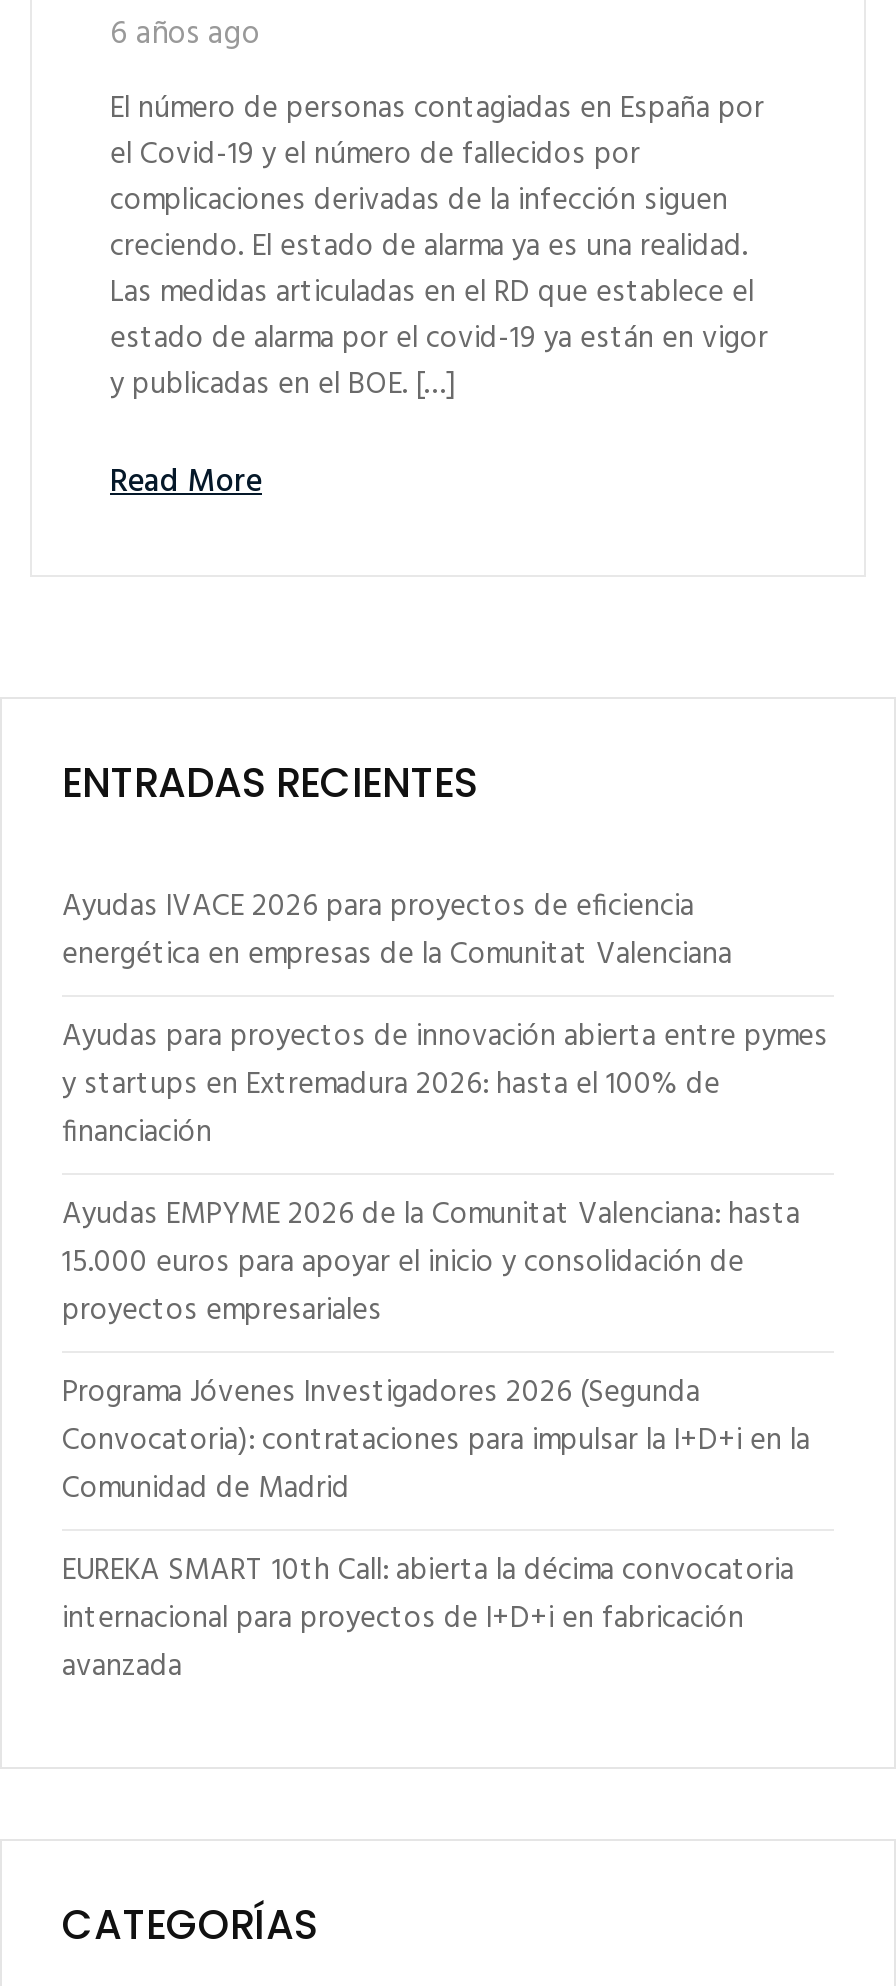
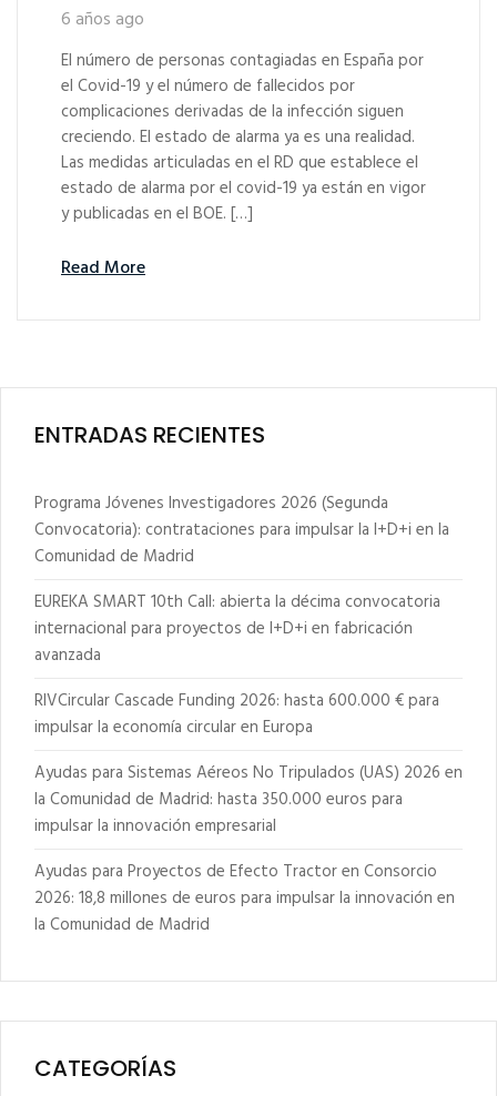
- Ayudas IVACE 2026 para proyectos de eficiencia
- energética en empresas de la Comunitat Valenciana
- Ayudas para proyectos de innovación abierta entre pymes
- y startups en Extremadura 2026: hasta el 100% de
- financiación
- Ayudas EMPYME 2026 de la Comunitat Valenciana: hasta
- 15.000 euros para apoyar el inicio y consolidación de
- proyectos empresariales

moved up: Programa Jóvenes Investigadores 2026 (Segunda | Convocatoria): contrataciones para impulsar la I+D+i en la | Comunidad de Madrid | EUREKA SMART 10th Call: abierta la décima convocatoria | internacional para proyectos de I+D+i en fabricación | avanzada

+ RIVCircular Cascade Funding 2026: hasta 600.000 € para
+ impulsar la economía circular en Europa
+ Ayudas para Sistemas Aéreos No Tripulados (UAS) 2026 en
+ la Comunidad de Madrid: hasta 350.000 euros para
+ impulsar la innovación empresarial
+ Ayudas para Proyectos de Efecto Tractor en Consorcio
+ 2026: 18,8 millones de euros para impulsar la innovación en
+ la Comunidad de Madrid
